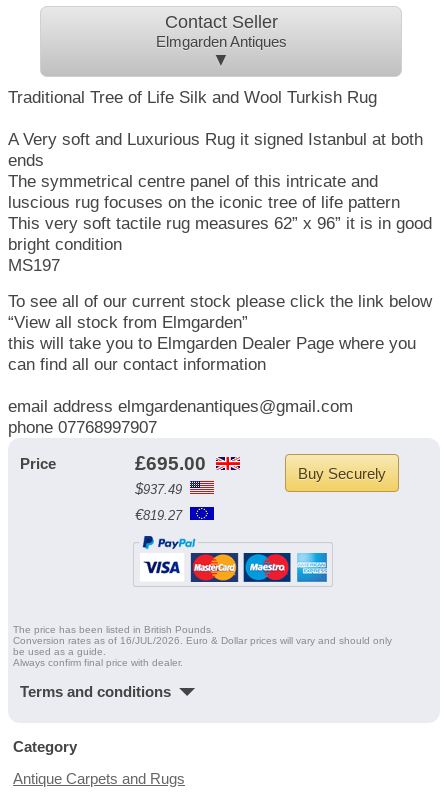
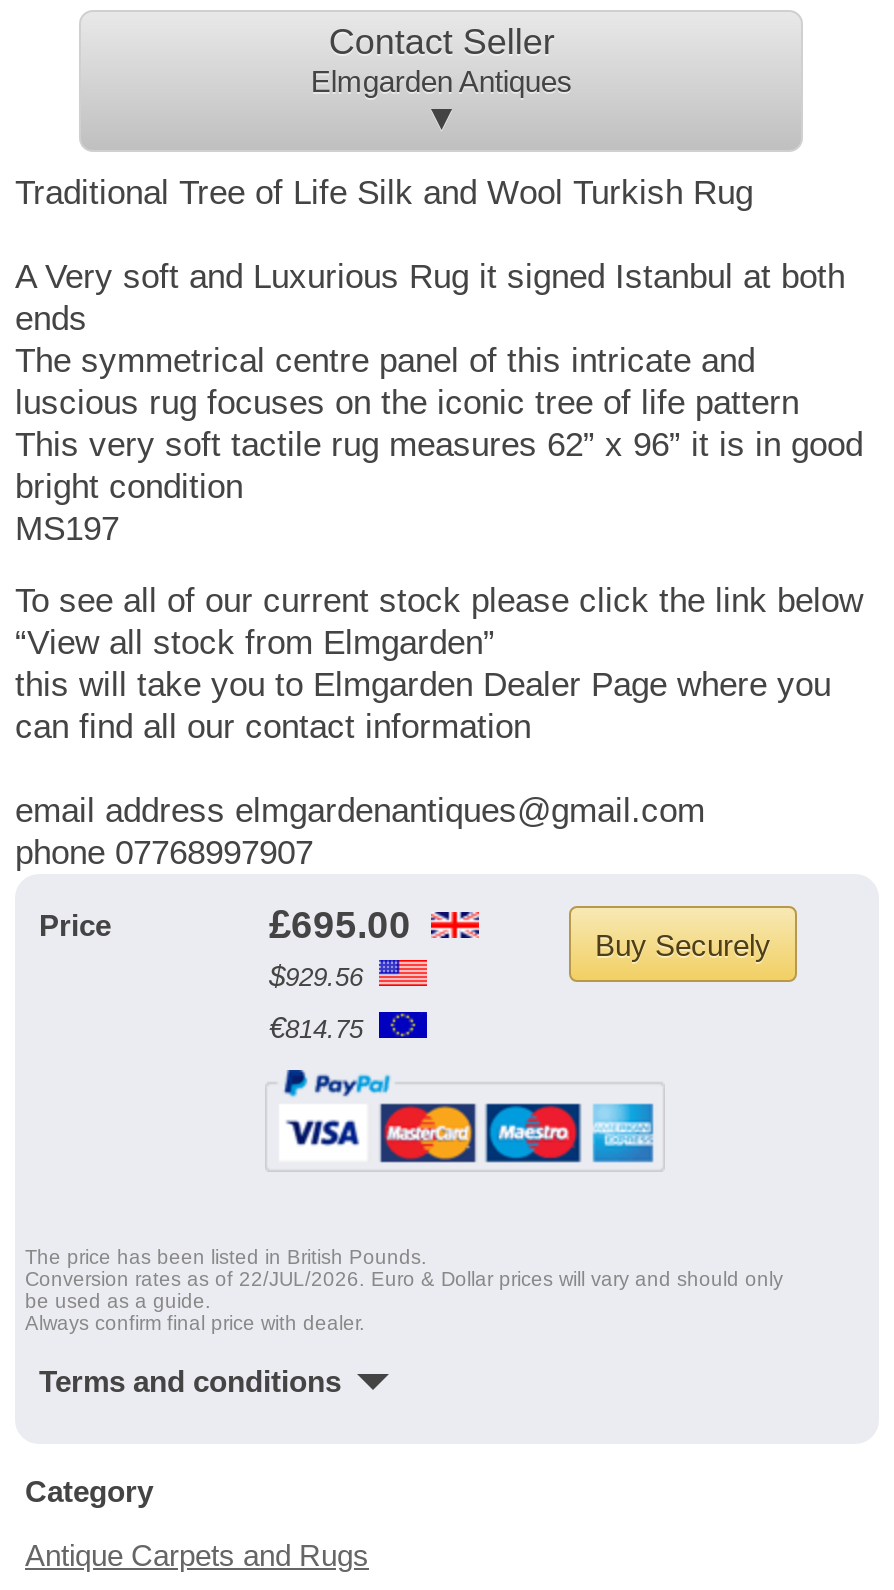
- $937.49
+ $929.56

- €819.27
+ €814.75

- Conversion rates as of 16/JUL/2026. Euro & Dollar prices will vary and should only
+ Conversion rates as of 22/JUL/2026. Euro & Dollar prices will vary and should only
